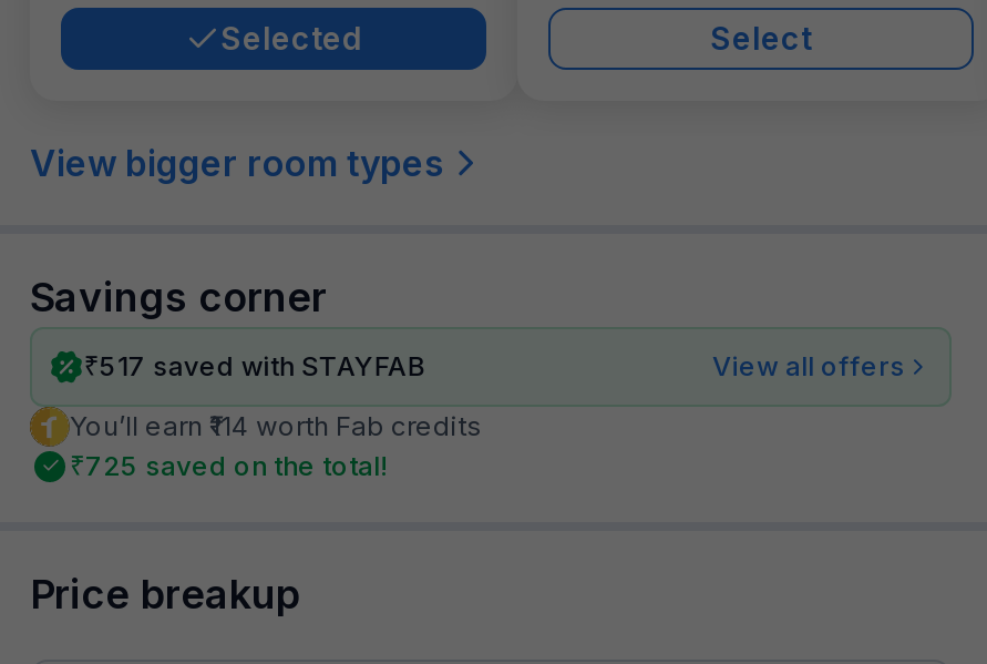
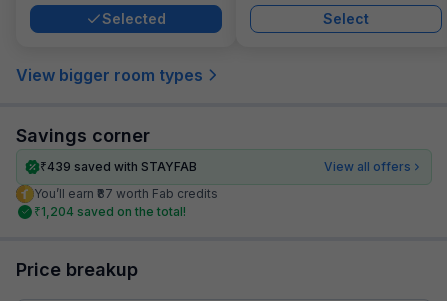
- ₹517 saved with STAYFAB
+ ₹439 saved with STAYFAB

- You’ll earn ₹114 worth Fab credits
+ You’ll earn ₹87 worth Fab credits

- ₹725 saved on the total!
+ ₹1,204 saved on the total!
